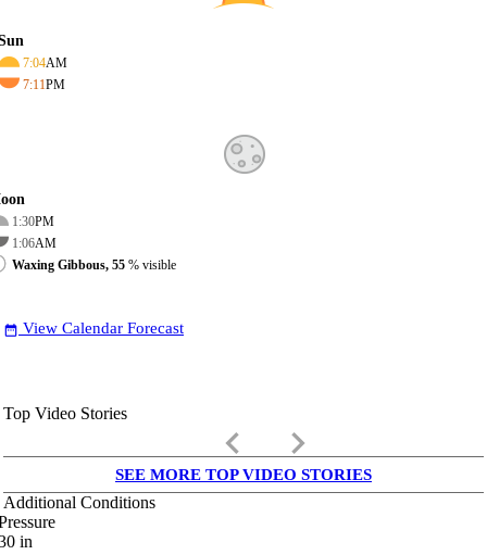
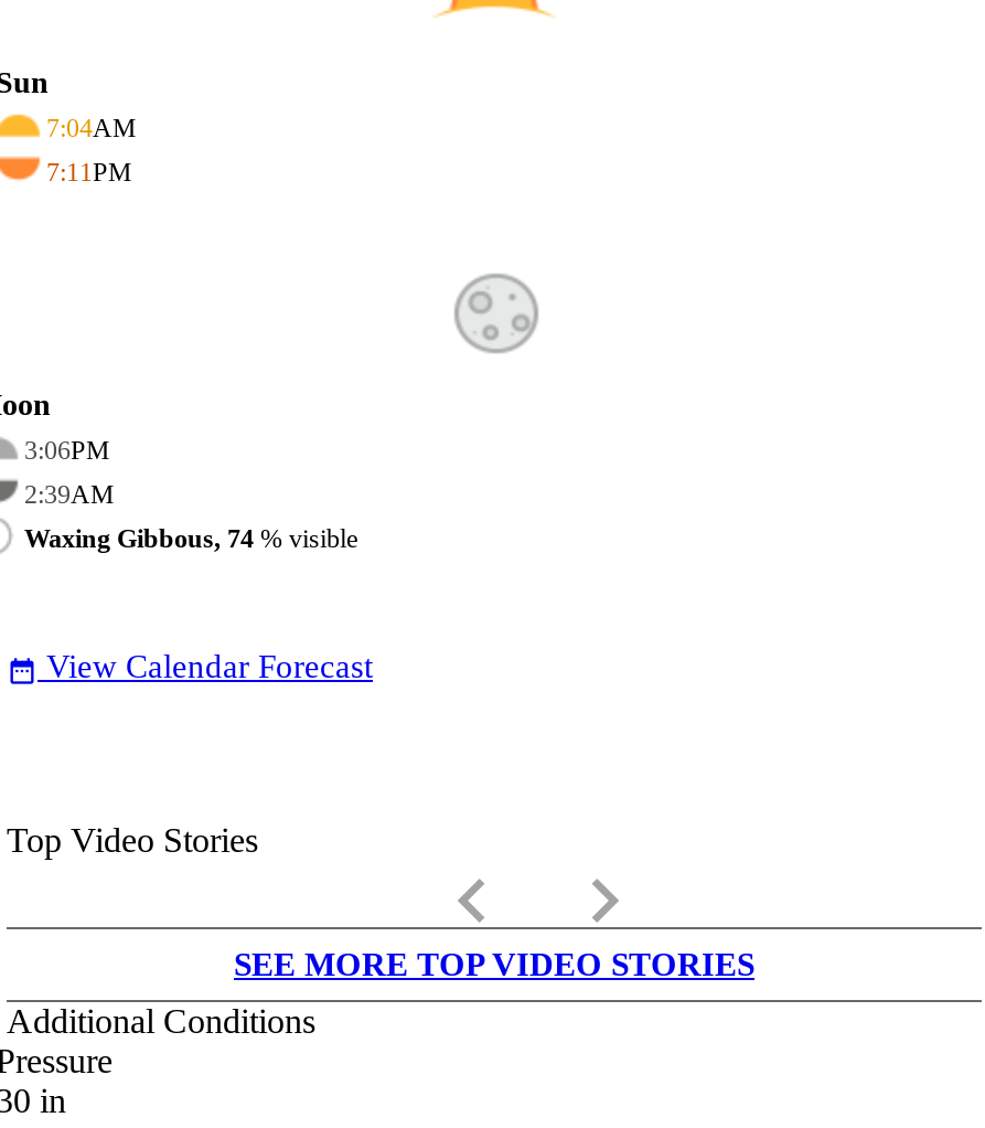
- 1:30PM
+ 3:06PM

- 1:06AM
+ 2:39AM

- Waxing Gibbous, 55% visible
+ Waxing Gibbous, 74% visible
